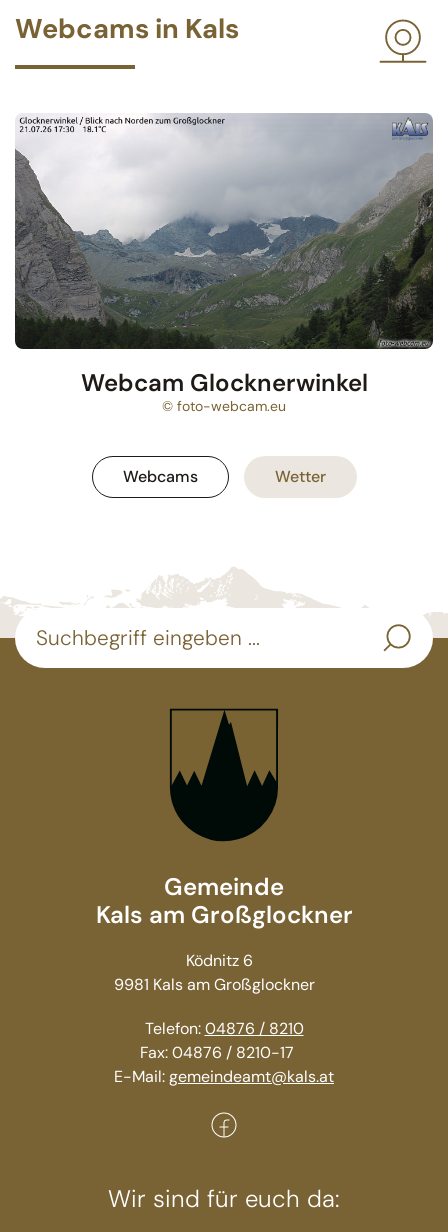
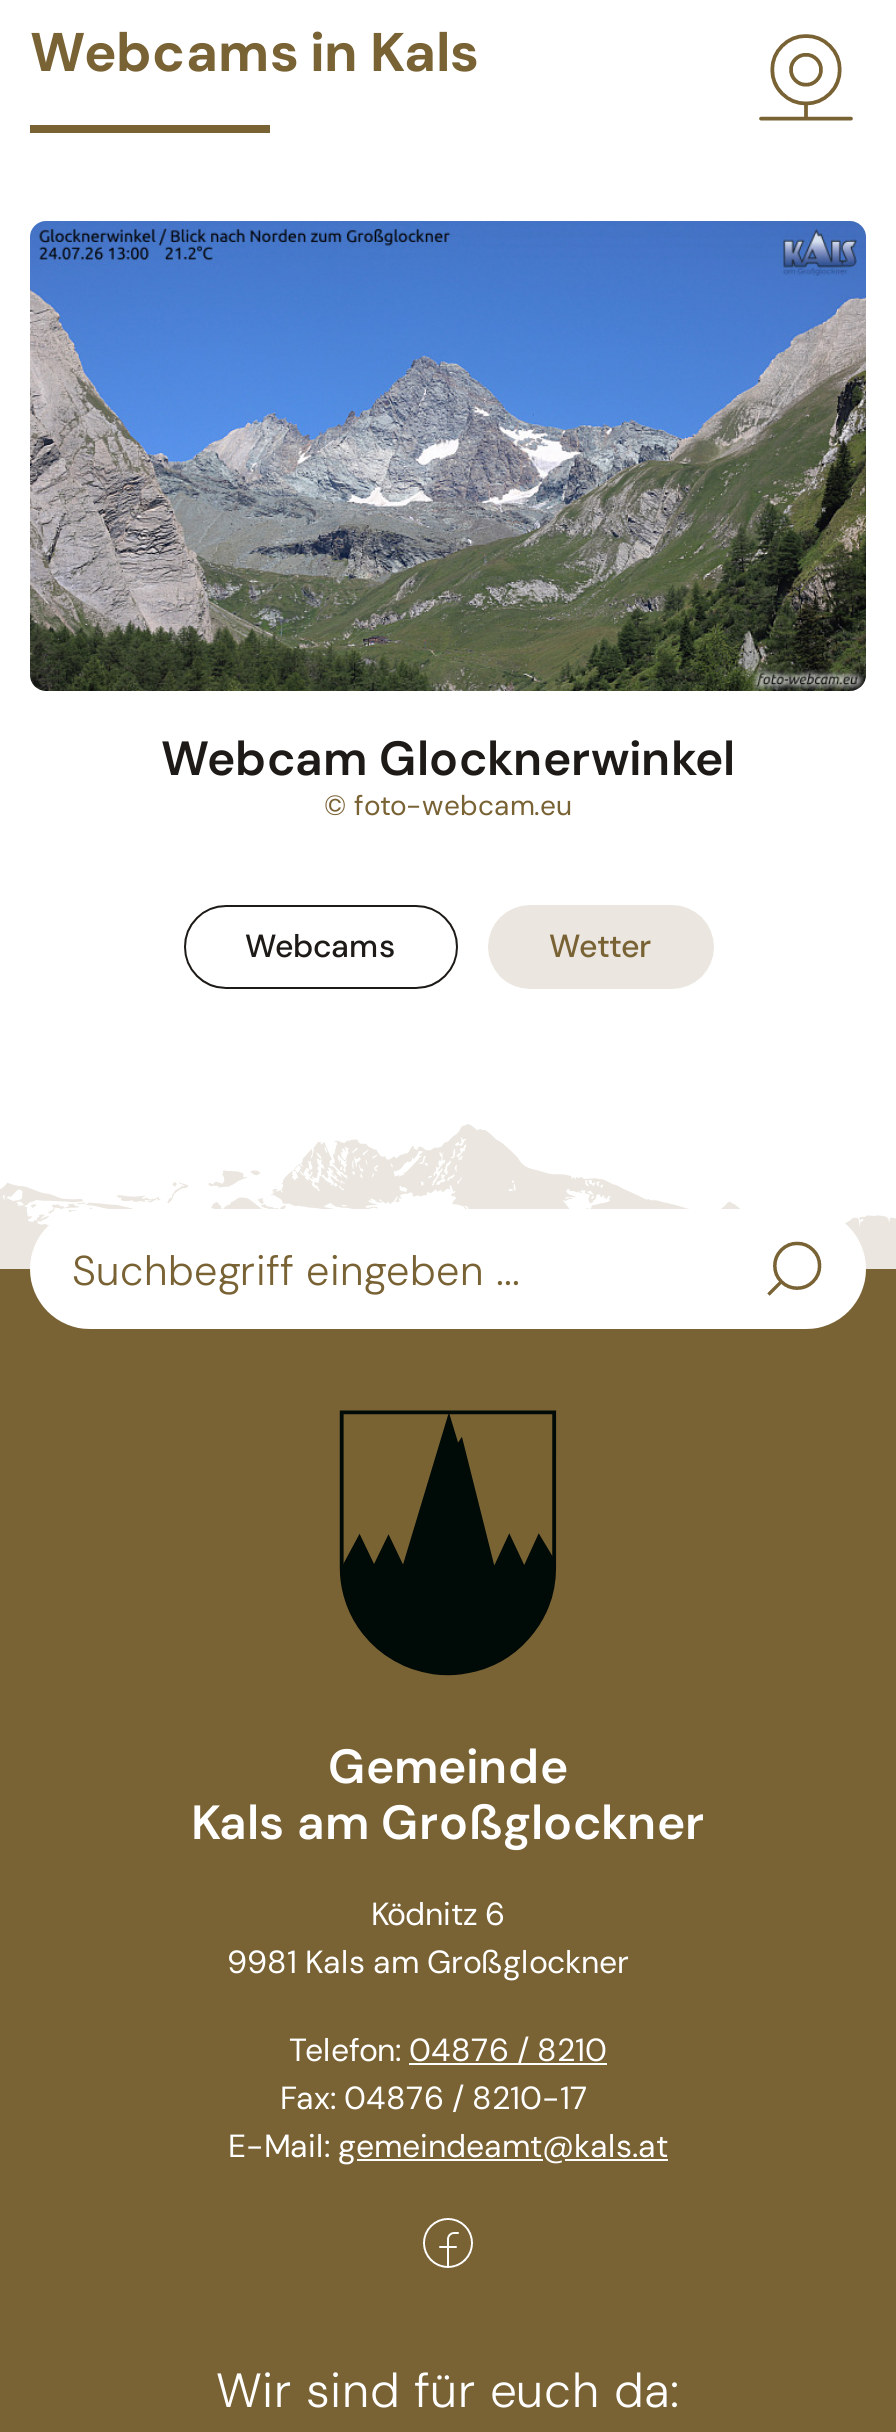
- [image]
+ [image]
